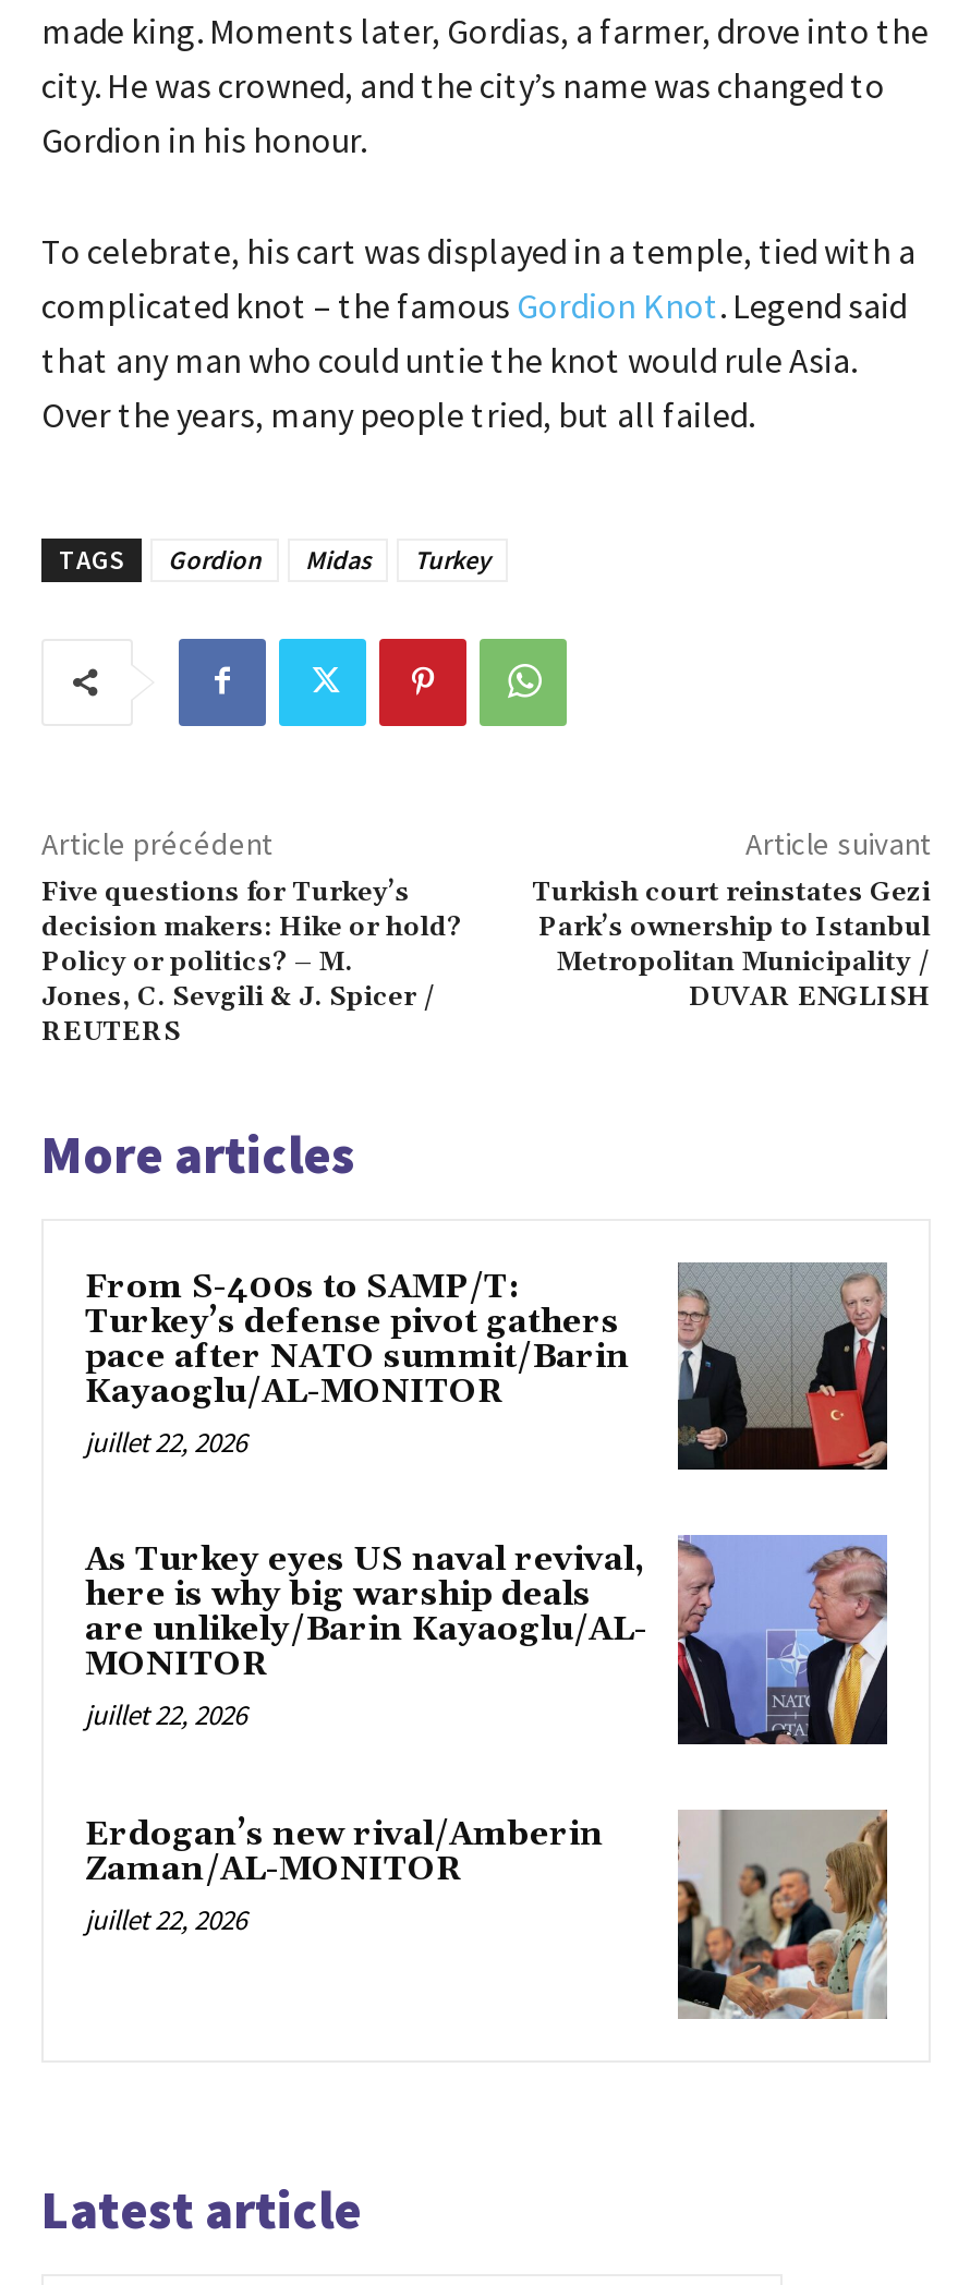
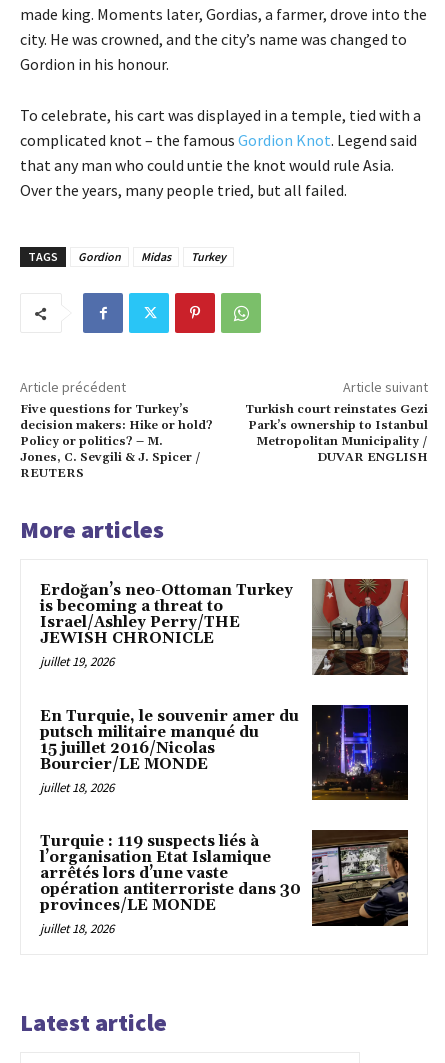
- [image]
- From S-400s to SAMP/T:
- Turkey’s defense pivot gathers
- pace after NATO summit/Barin
- Kayaoglu/AL-MONITOR
- juillet 22, 2026
+ [image]
+ Erdoğan’s neo-Ottoman Turkey
+ is becoming a threat to
+ Israel/Ashley Perry/THE
+ JEWISH CHRONICLE
+ juillet 19, 2026

- [image]
- As Turkey eyes US naval revival,
- here is why big warship deals
- are unlikely/Barin Kayaoglu/AL-
- MONITOR
- juillet 22, 2026
+ [image]
+ En Turquie, le souvenir amer du
+ putsch militaire manqué du
+ 15 juillet 2016/Nicolas
+ Bourcier/LE MONDE
+ juillet 18, 2026

- [image]
- Erdogan’s new rival/Amberin
- Zaman/AL-MONITOR
- juillet 22, 2026
+ [image]
+ Turquie : 119 suspects liés à
+ l’organisation Etat Islamique
+ arrêtés lors d’une vaste
+ opération antiterroriste dans 30
+ provinces/LE MONDE
+ juillet 18, 2026
